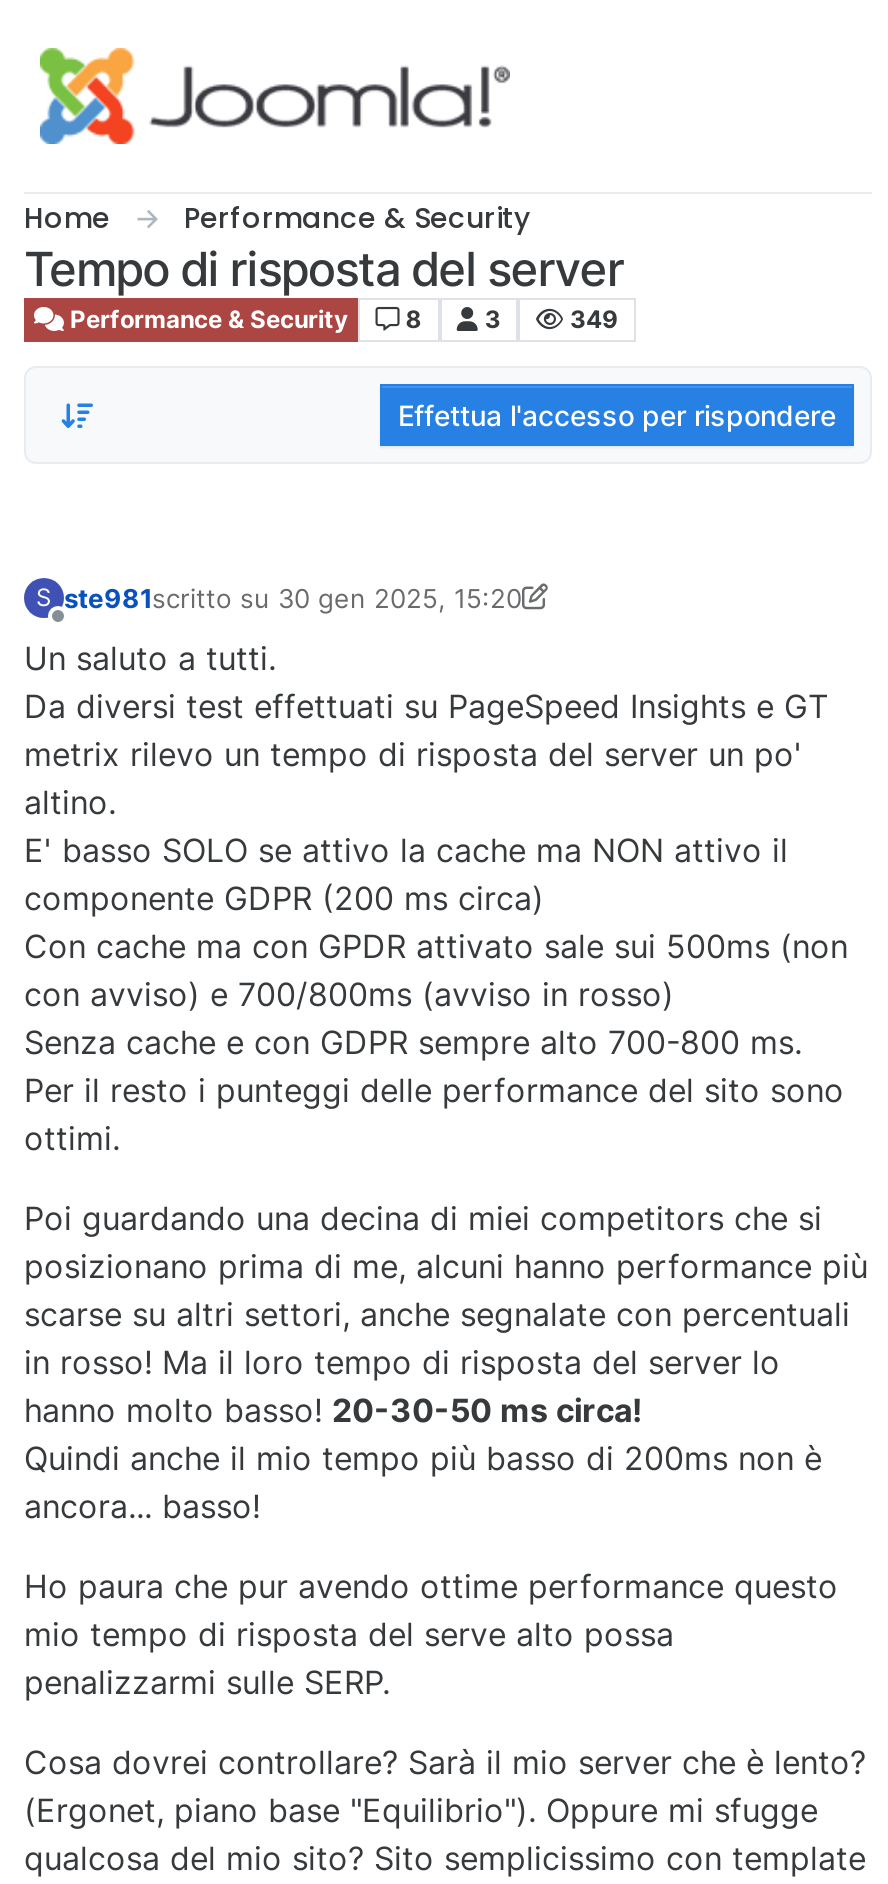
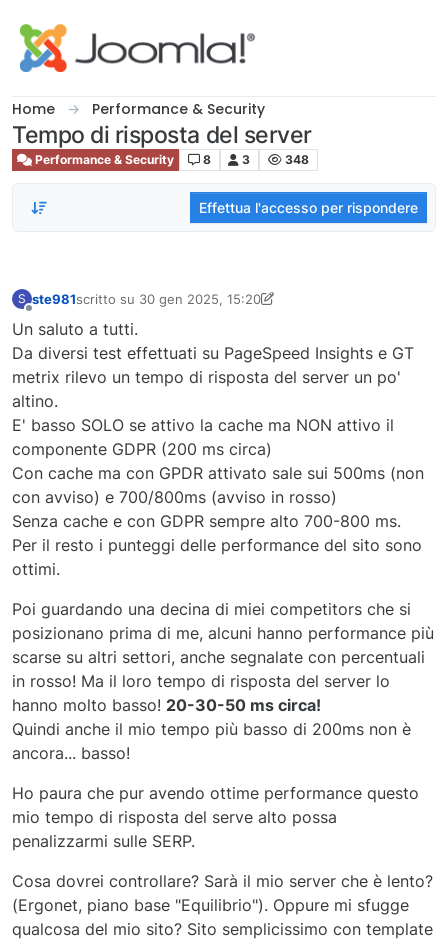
- 349
+ 348
